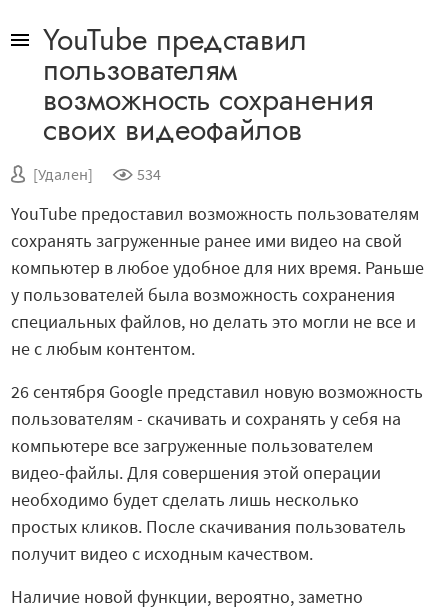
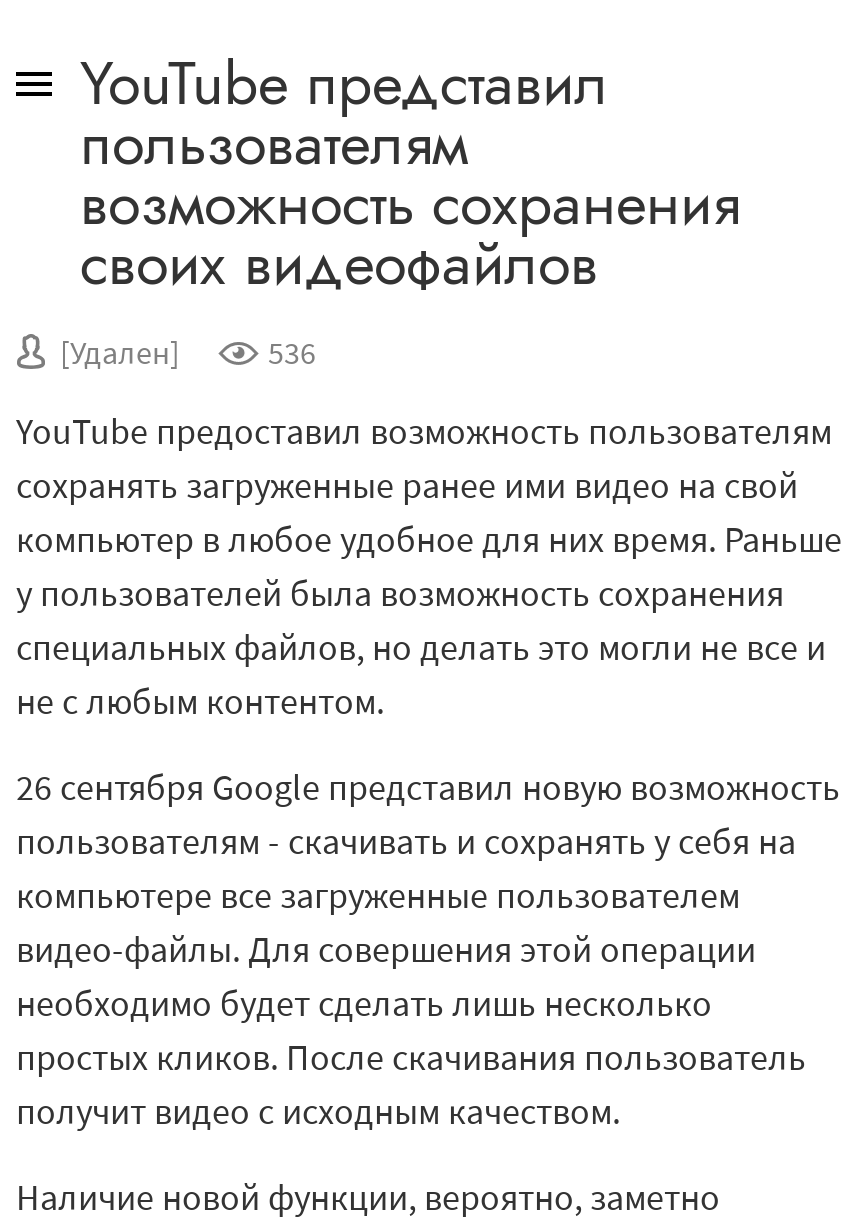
- 534
+ 536
